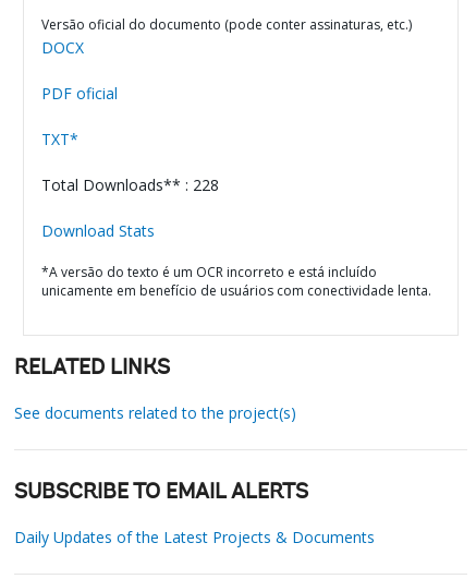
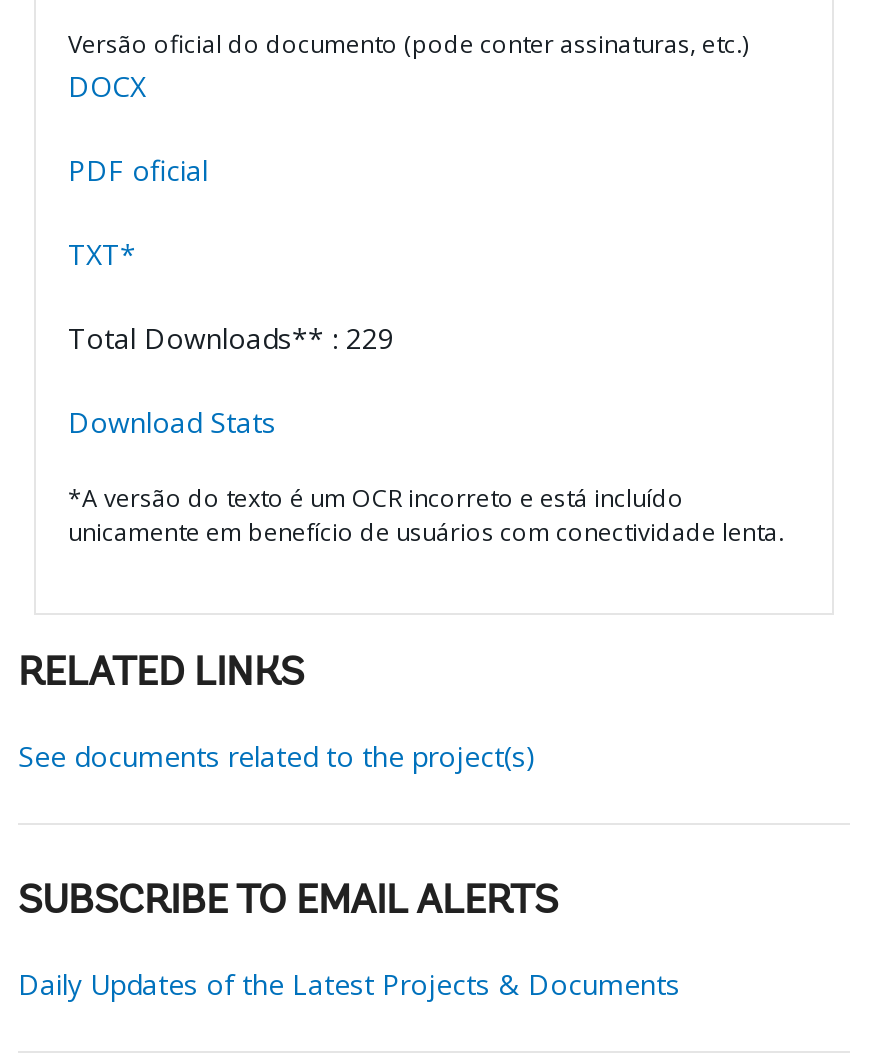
- Total Downloads** : 228
+ Total Downloads** : 229
